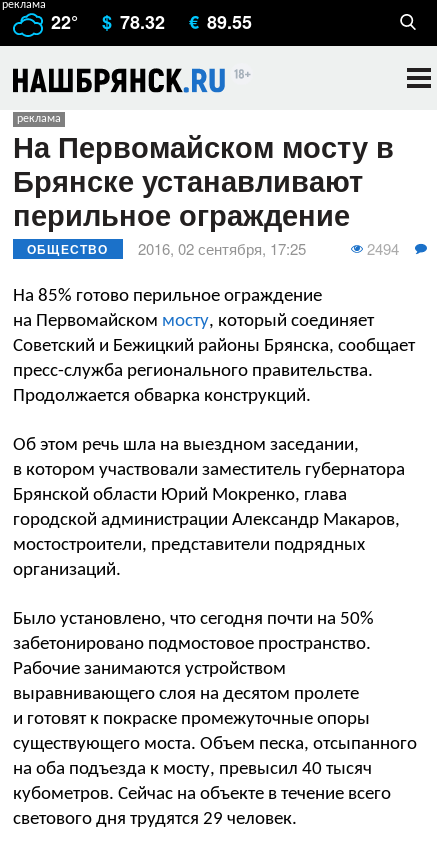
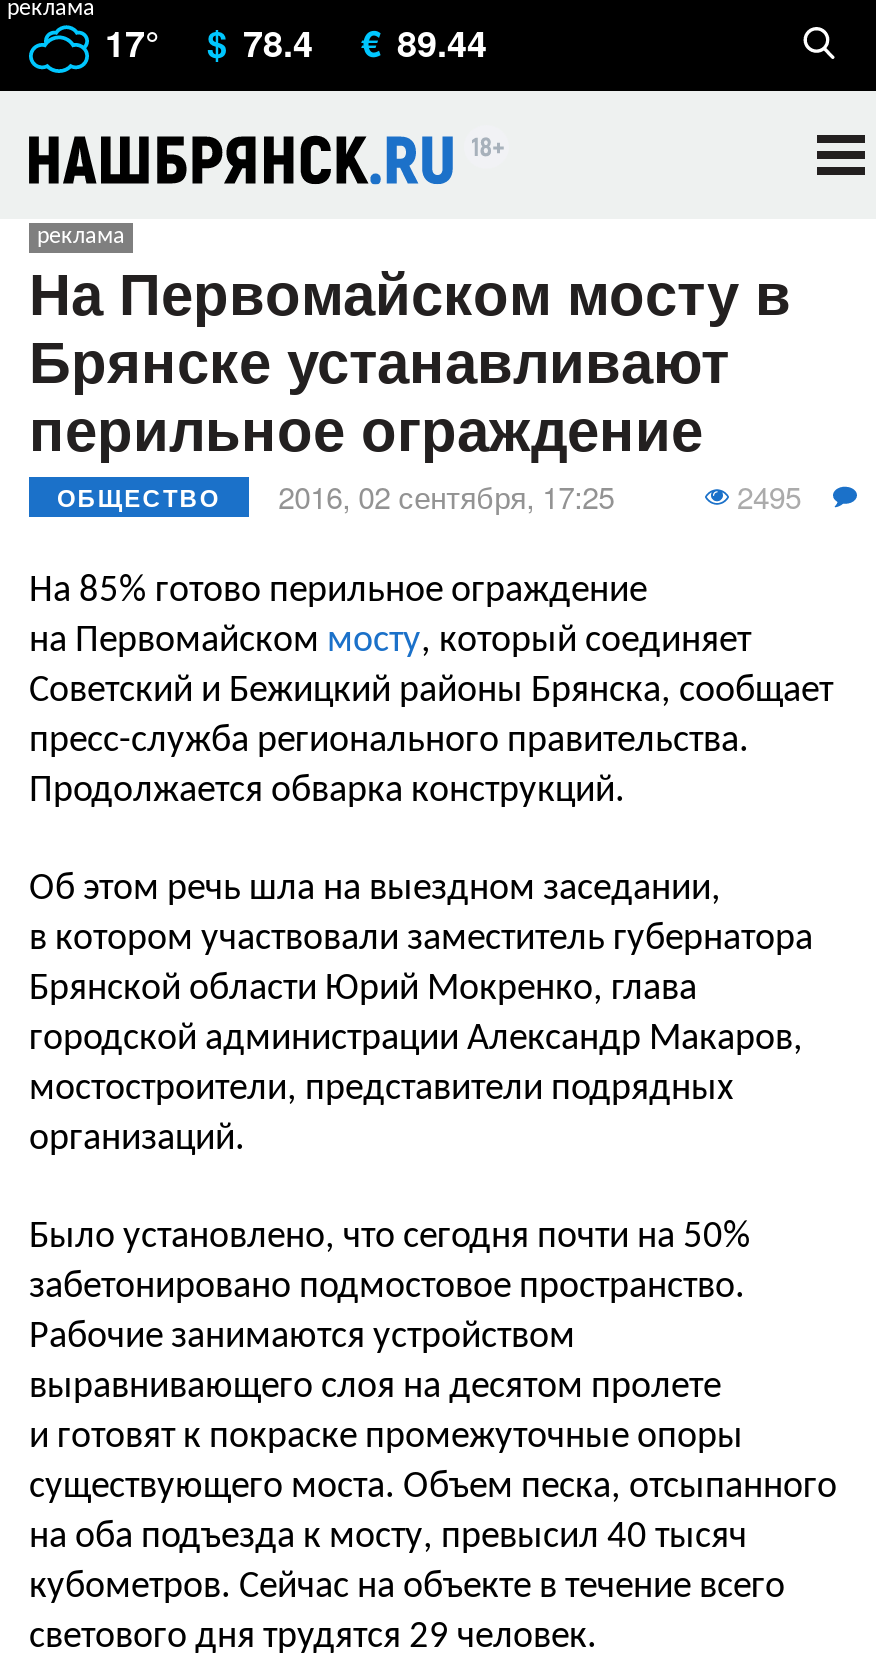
- 22°
+ 17°

- $ 78.32
+ $ 78.4

- € 89.55
+ € 89.44

- 2494
+ 2495
